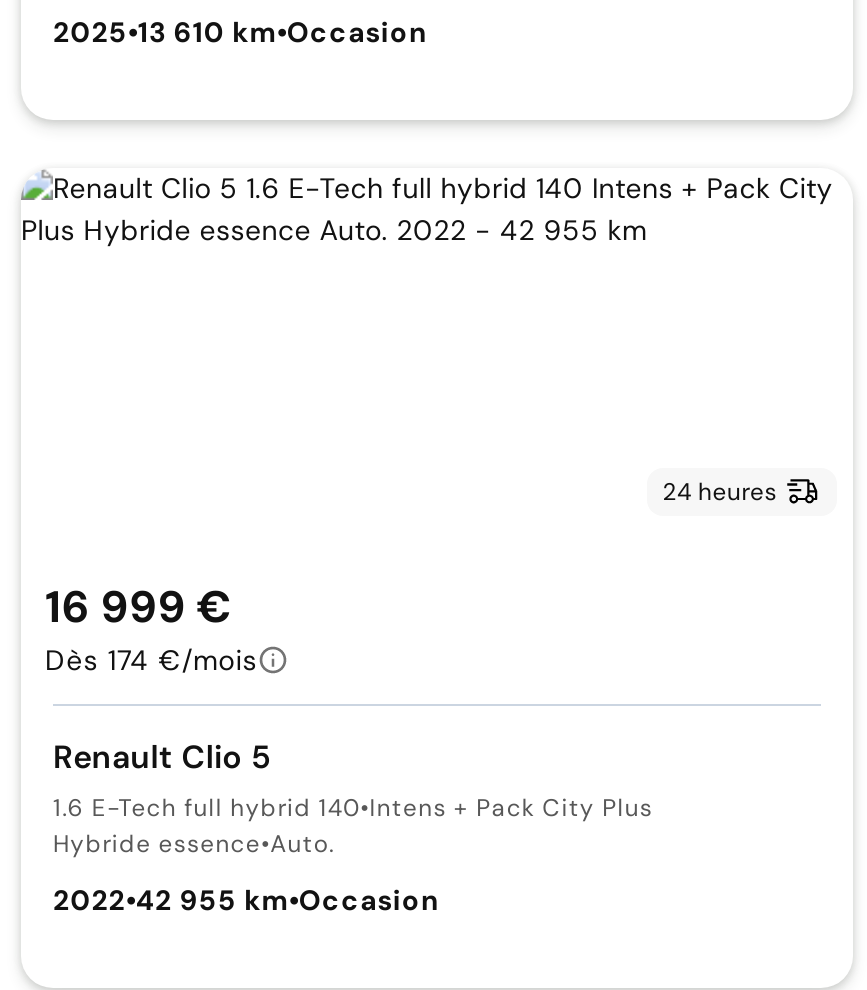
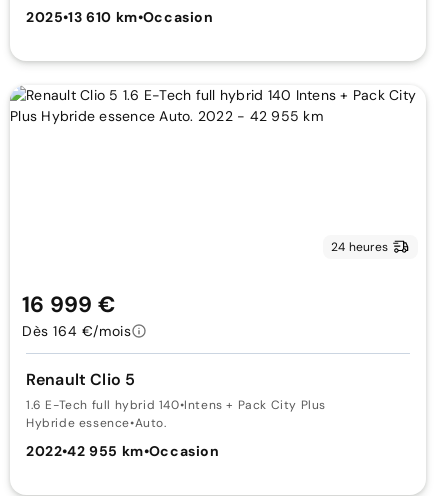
- Dès 174 €/mois
+ Dès 164 €/mois
